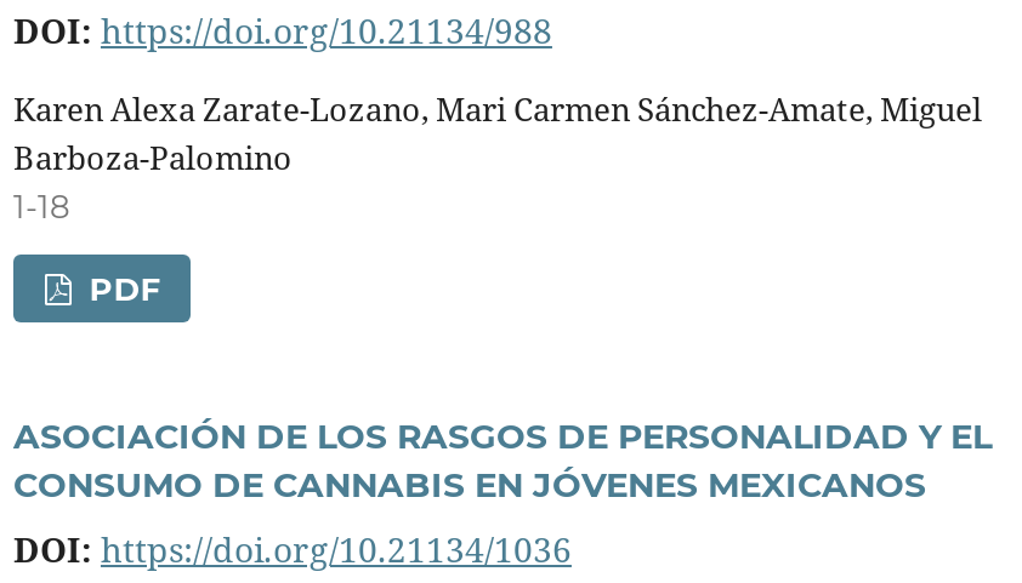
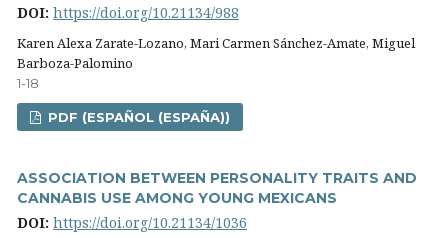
- PDF
+ PDF (ESPAÑOL (ESPAÑA))

- ASOCIACIÓN DE LOS RASGOS DE PERSONALIDAD Y EL
- CONSUMO DE CANNABIS EN JÓVENES MEXICANOS
+ ASSOCIATION BETWEEN PERSONALITY TRAITS AND
+ CANNABIS USE AMONG YOUNG MEXICANS
